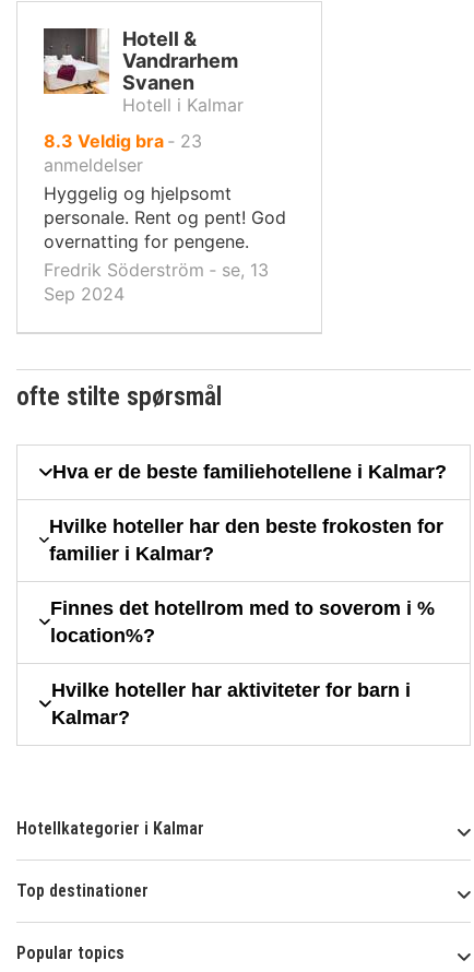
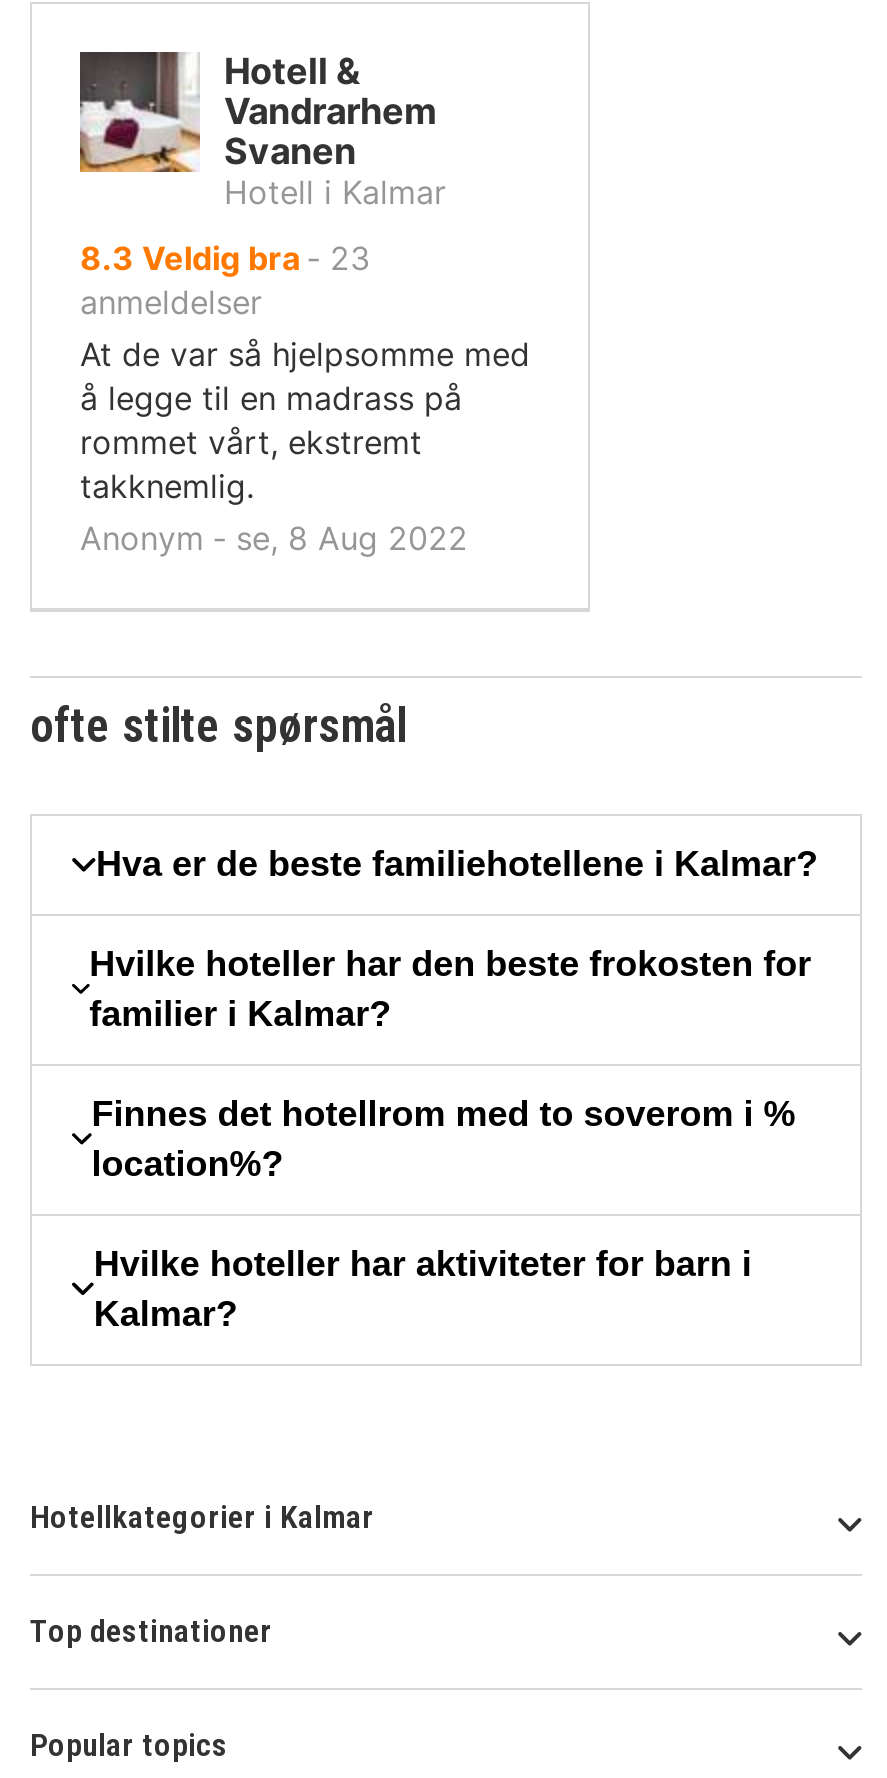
- Hyggelig og hjelpsomt
- personale. Rent og pent! God
- overnatting for pengene.
- Fredrik Söderström ‐ se, 13
- Sep 2024
+ At de var så hjelpsomme med
+ å legge til en madrass på
+ rommet vårt, ekstremt
+ takknemlig.
+ Anonym ‐ se, 8 Aug 2022
